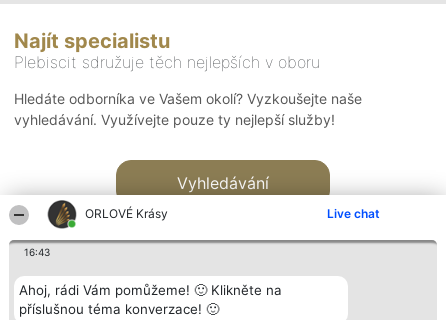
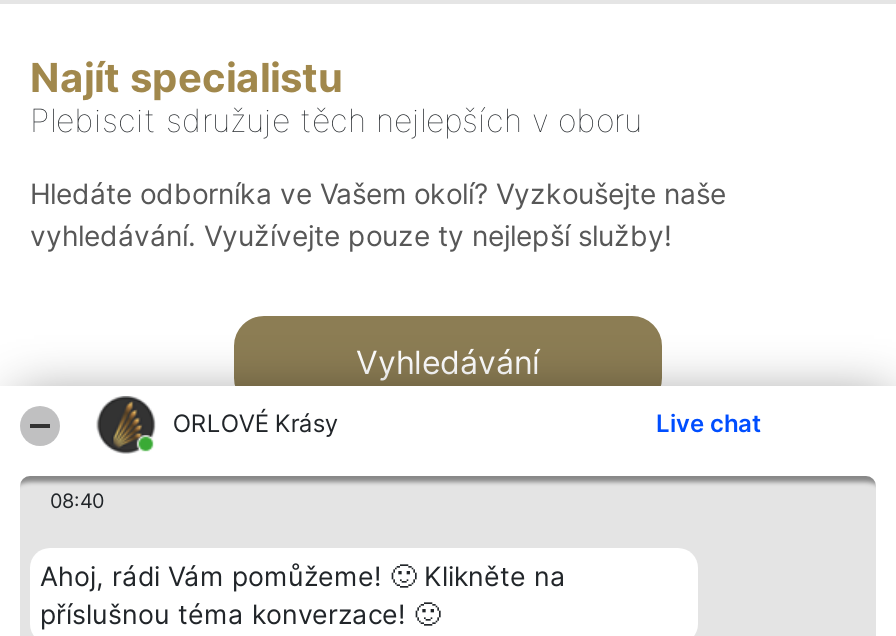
- 16:43
+ 08:40
